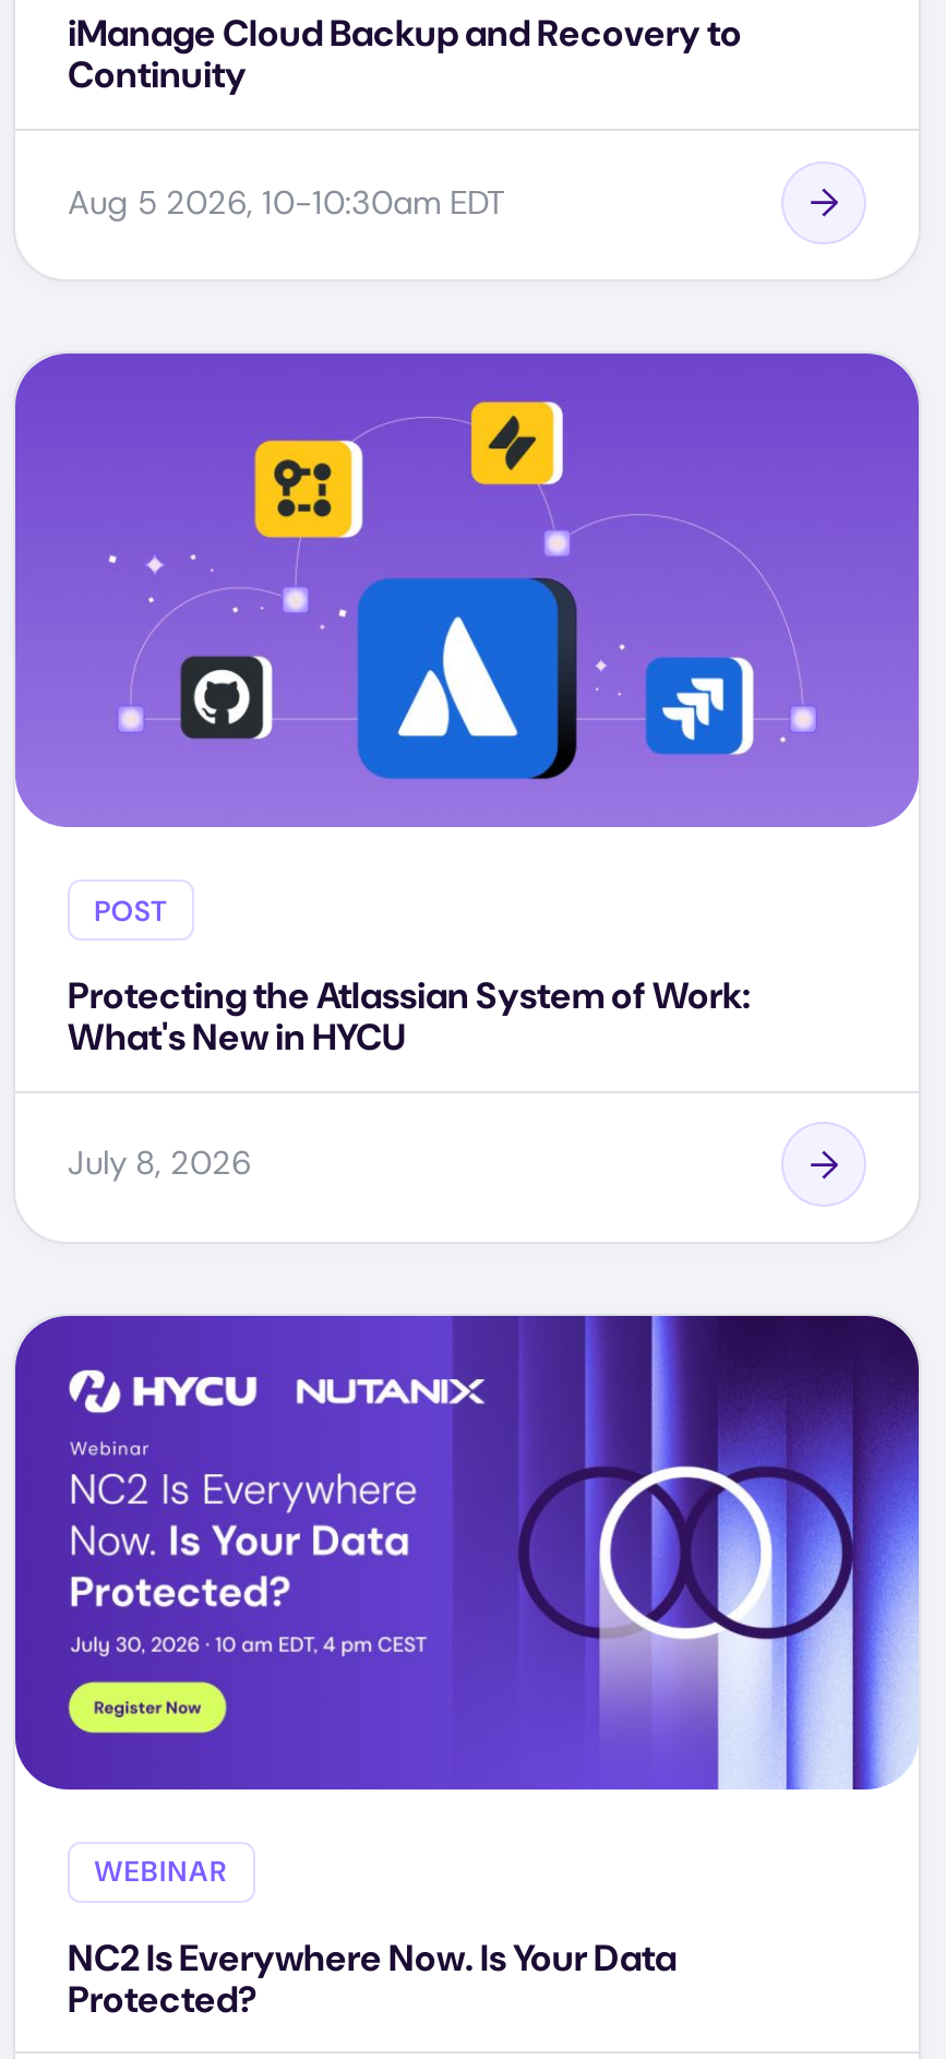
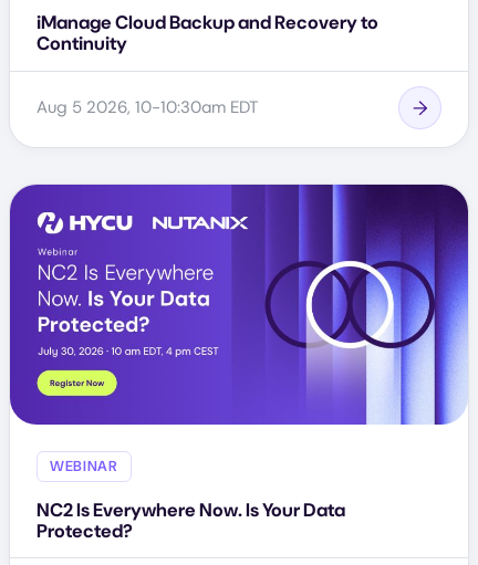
- [image]
- POST
- Protecting the Atlassian System of Work:
- What's New in HYCU
- July 8, 2026
